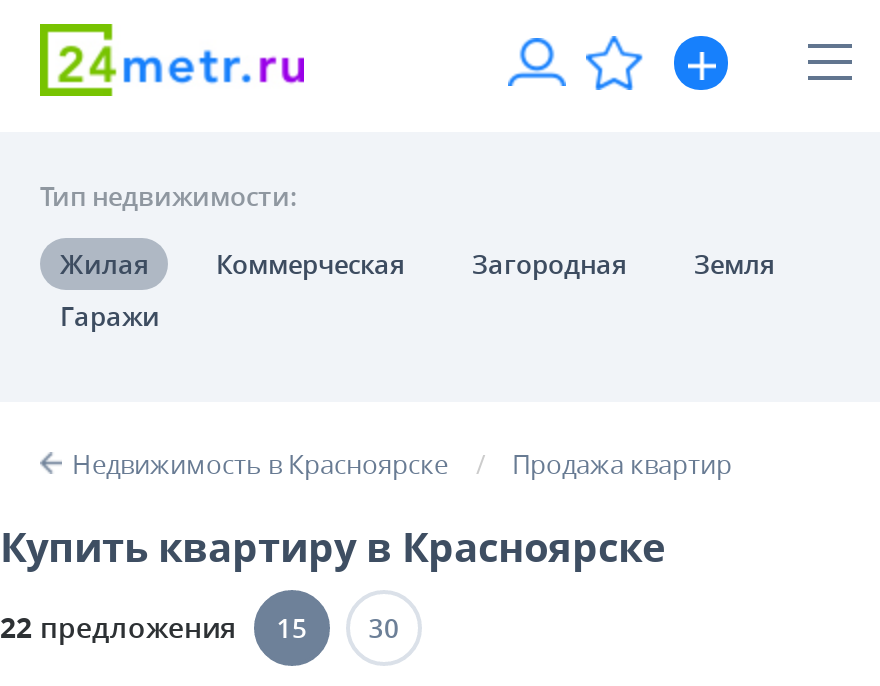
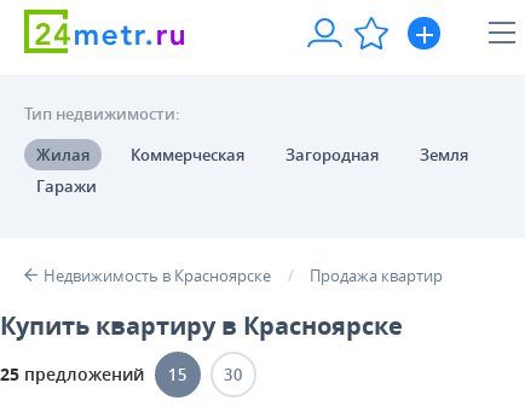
- 22 предложения 15 30
+ 25 предложений 15 30
